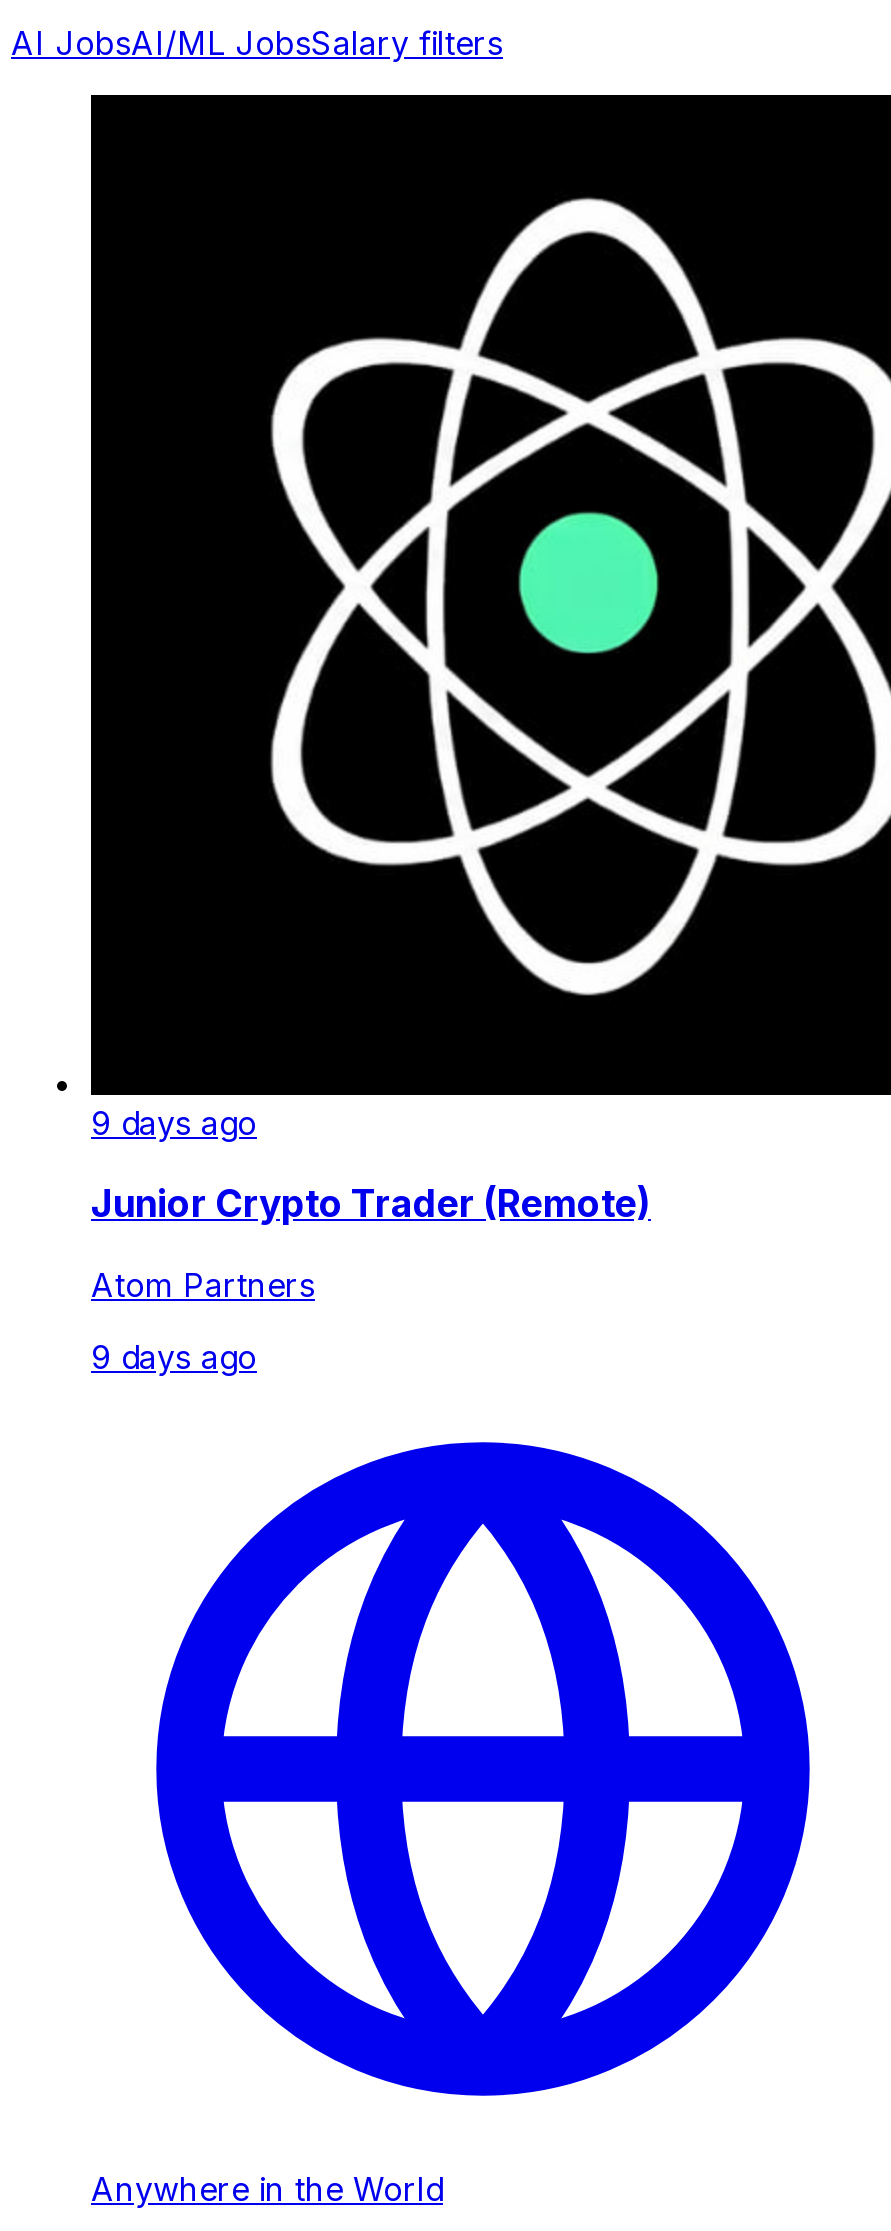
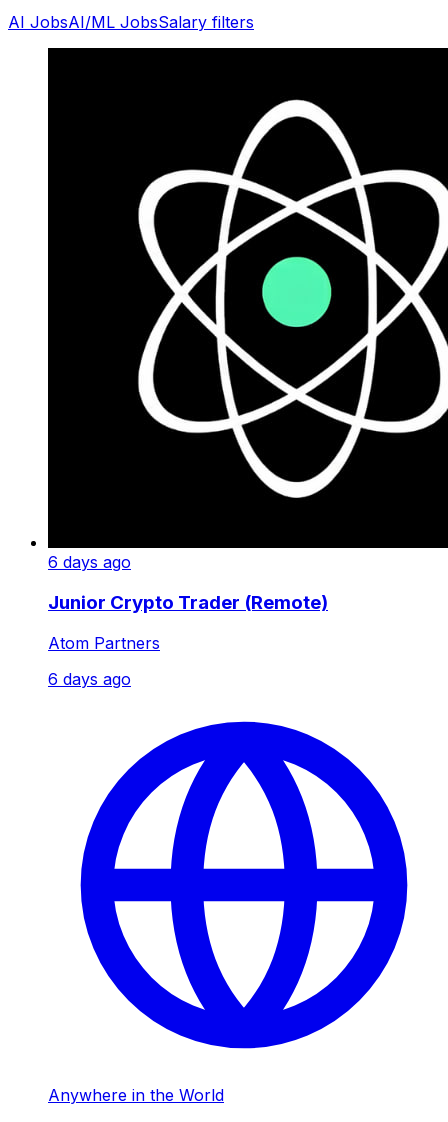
- 9 days ago
+ 6 days ago

- 9 days ago
+ 6 days ago
